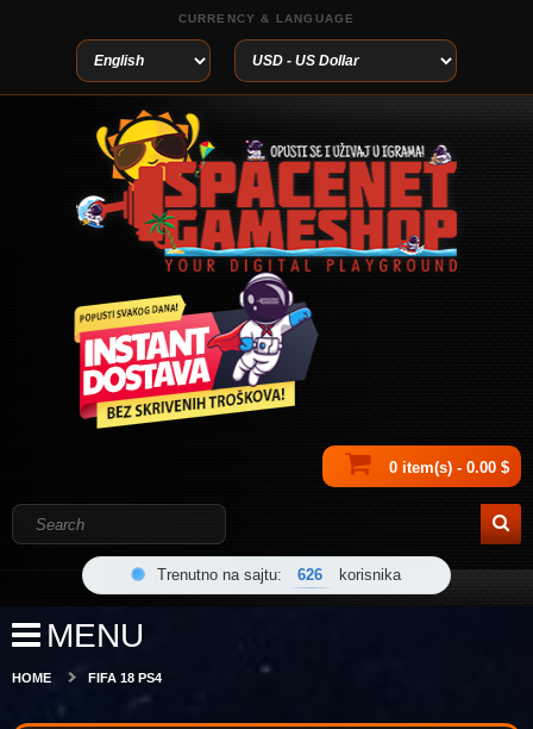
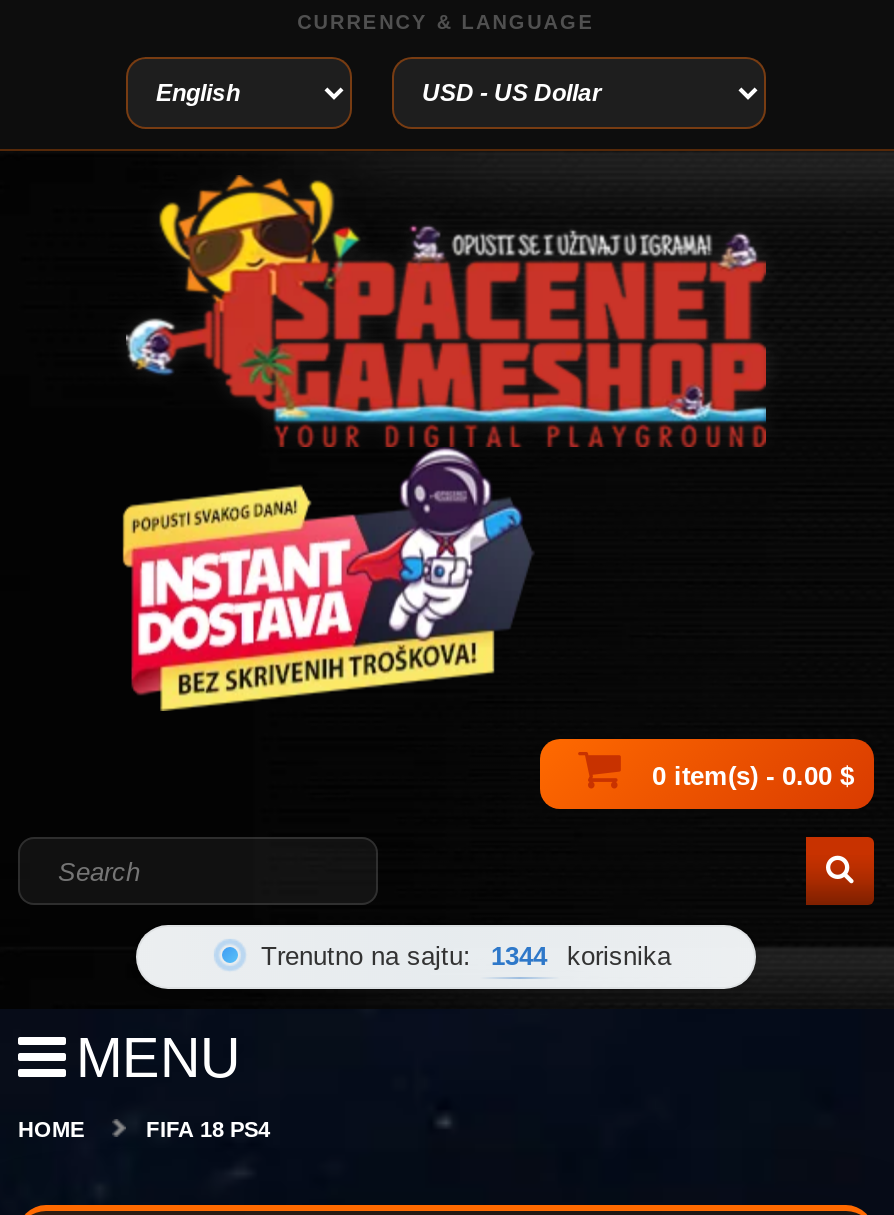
- Trenutno na sajtu:
- 626
- korisnika
+ Trenutno na sajtu: 1344 korisnika
